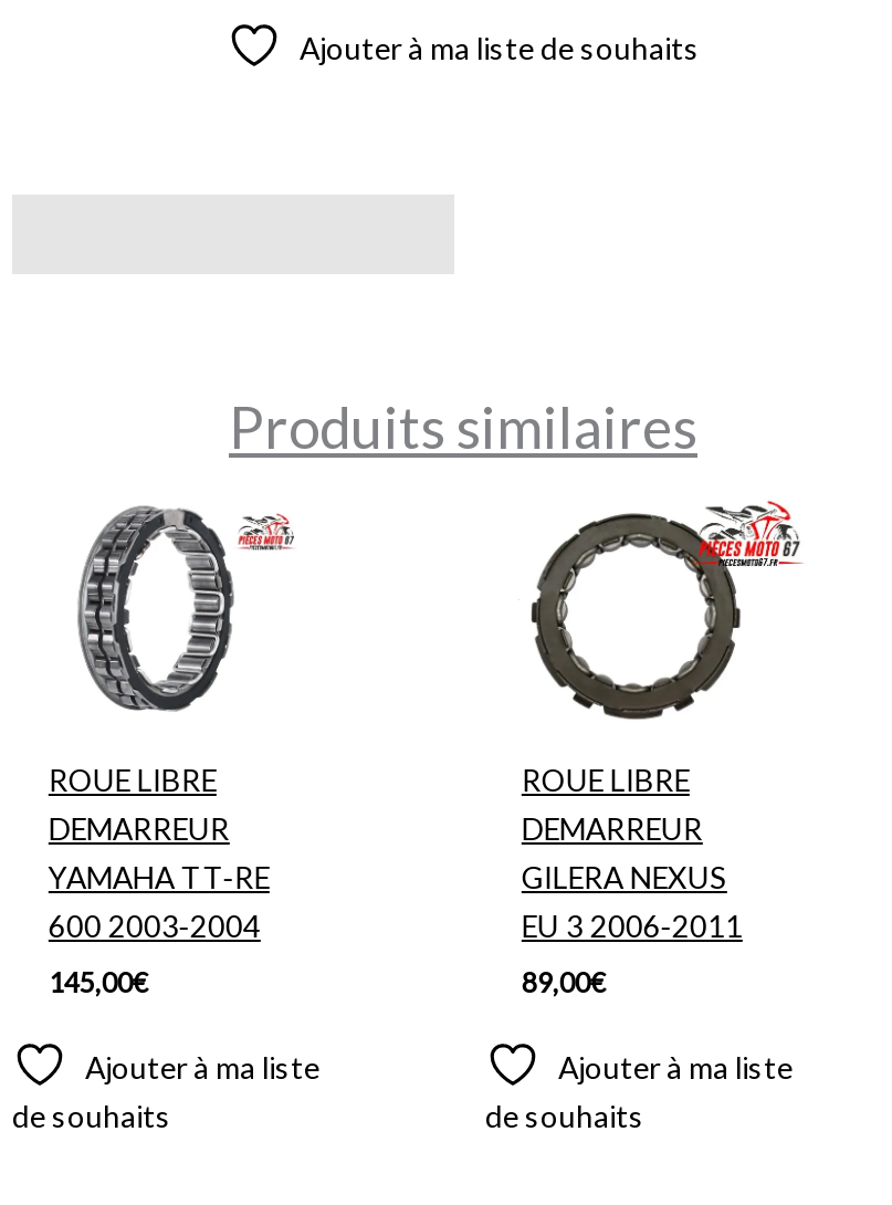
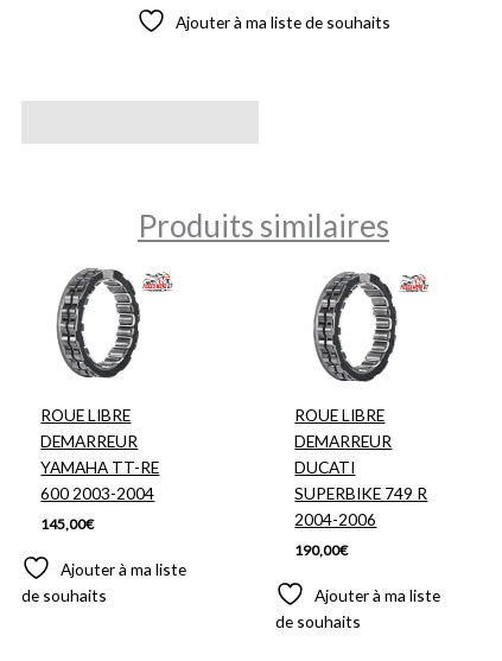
- [image]
+ [image]

- GILERA NEXUS
- EU 3 2006-2011
+ DUCATI
+ SUPERBIKE 749 R
+ 2004-2006

- 89,00€
+ 190,00€
